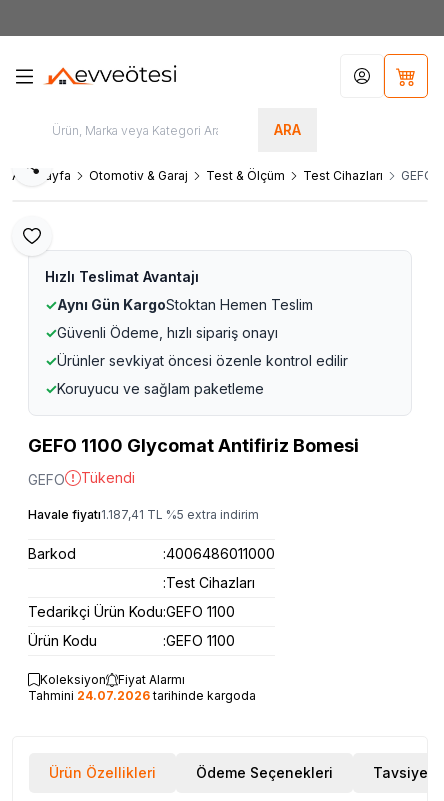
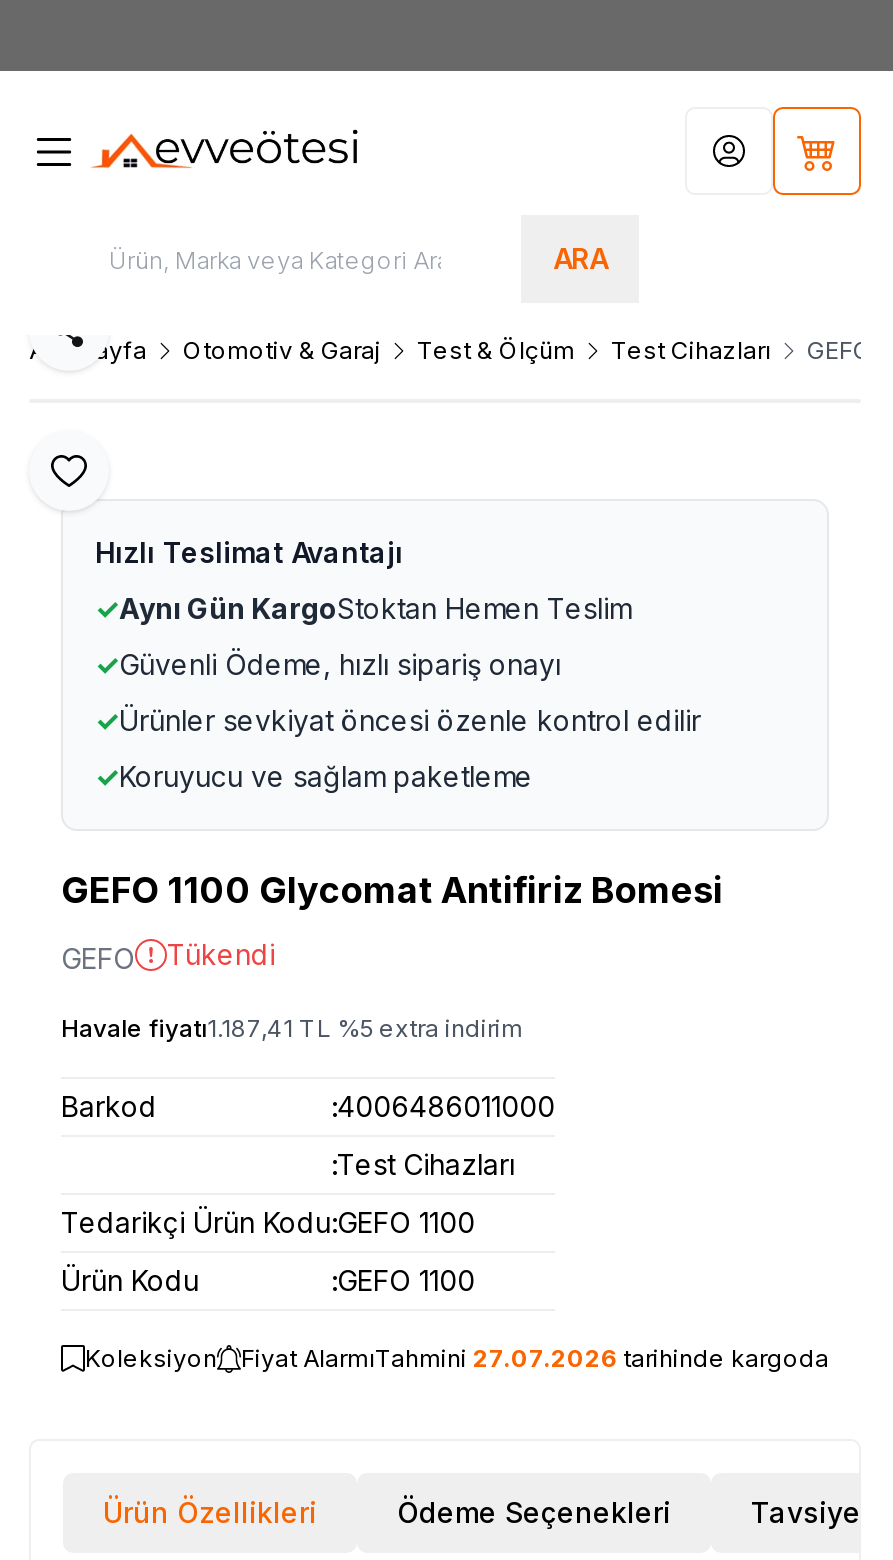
- Fiyat Alarmı
- Tahmini 24.07.2026 tarihinde kargoda
+ Fiyat AlarmıTahmini 27.07.2026 tarihinde kargoda
